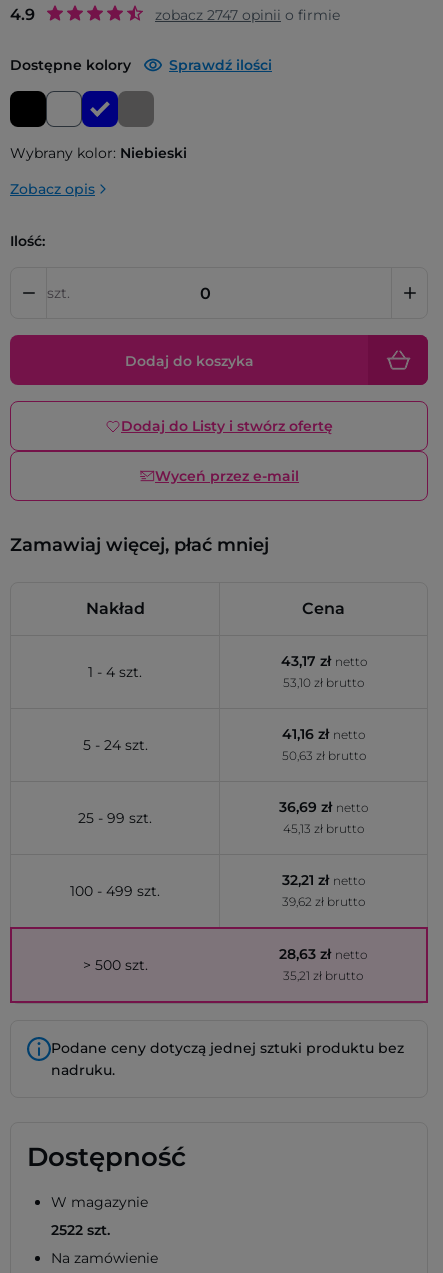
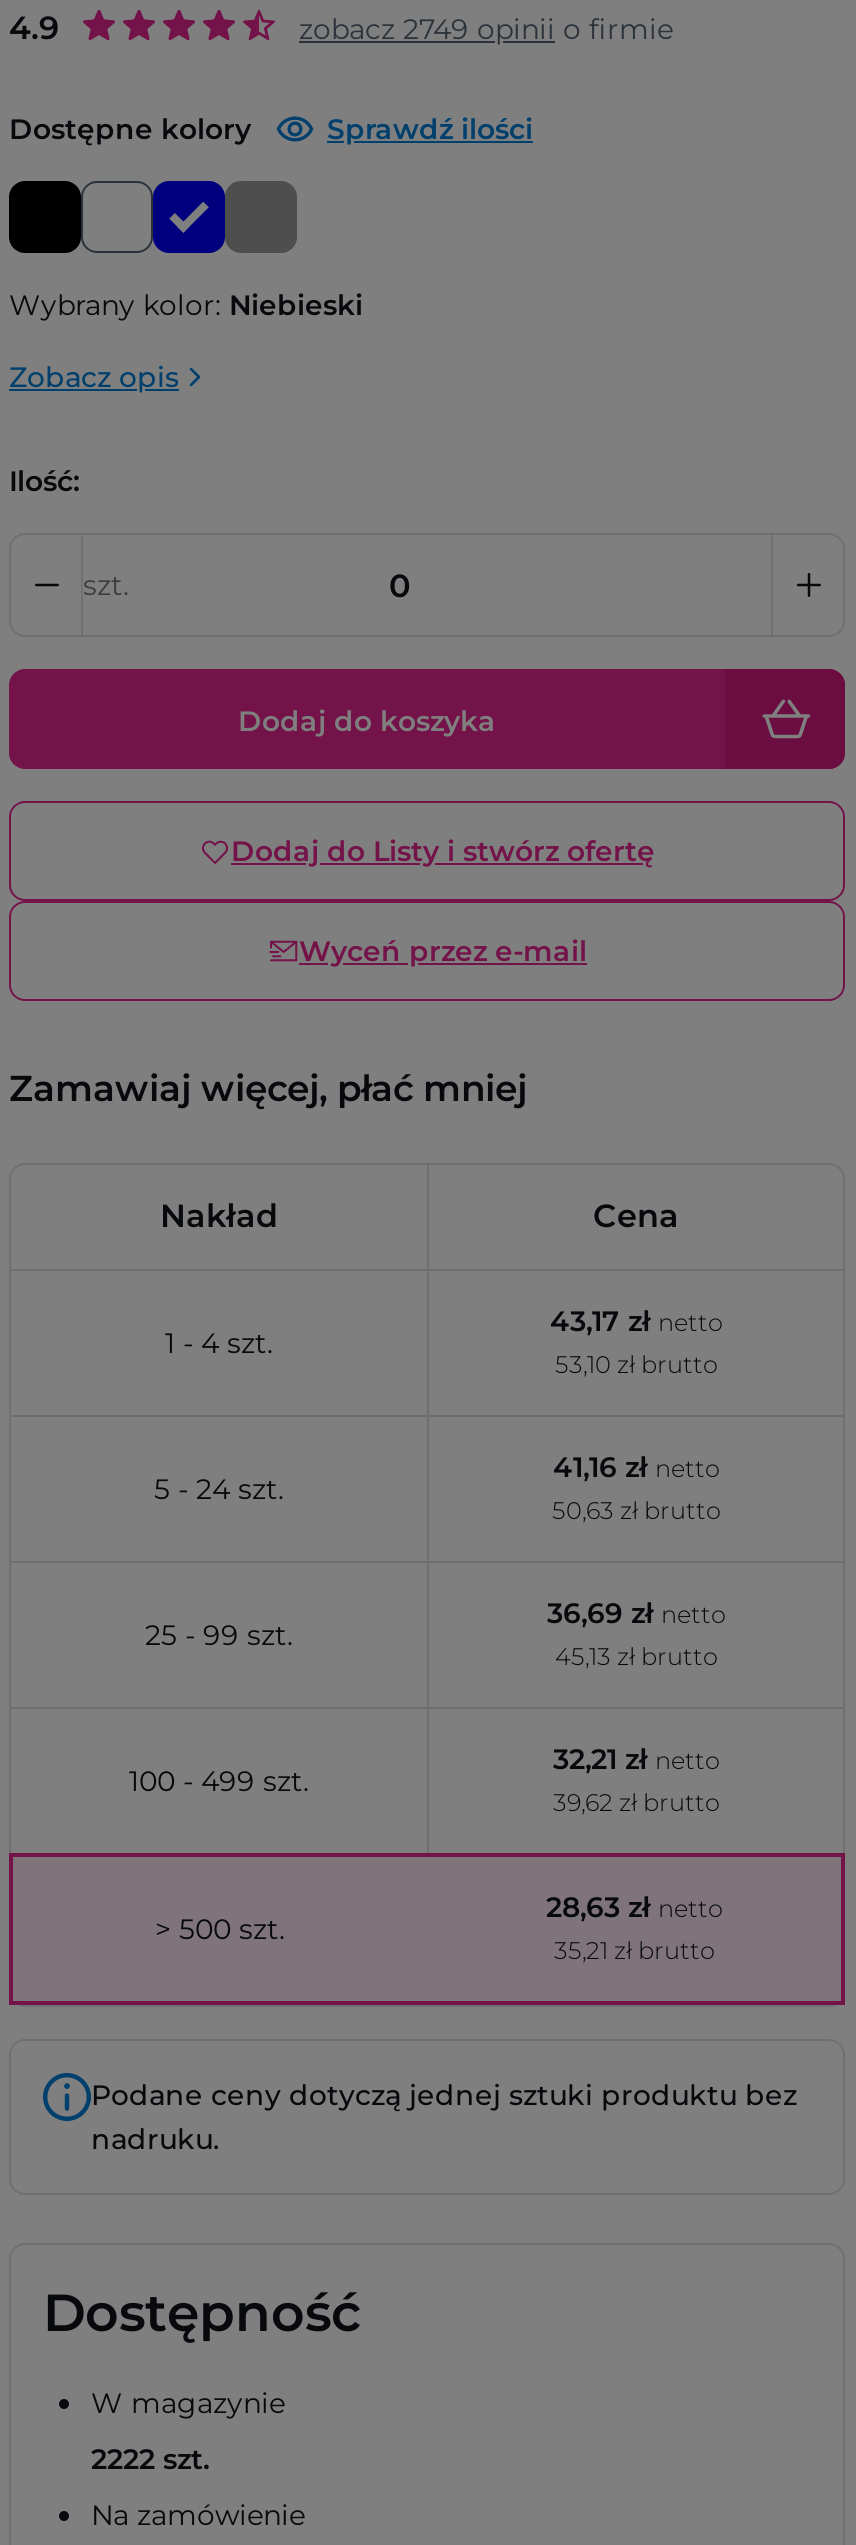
- zobacz 2747 opinii o firmie
+ zobacz 2749 opinii o firmie

- 2522 szt.
+ 2222 szt.
